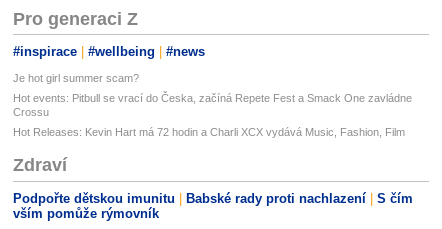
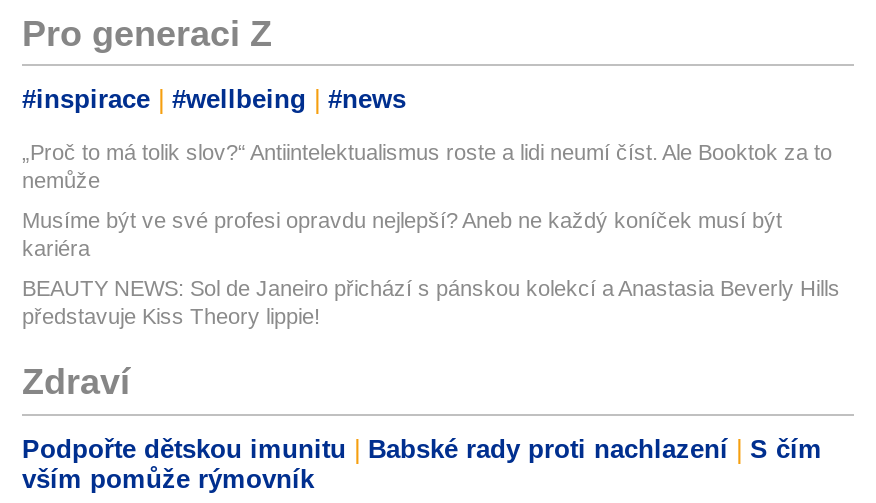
- Je hot girl summer scam?
+ „Proč to má tolik slov?“ Antiintelektualismus roste a lidi neumí číst. Ale Booktok za to
+ nemůže

- Hot events: Pitbull se vrací do Česka, začíná Repete Fest a Smack One zavládne
- Crossu
+ Musíme být ve své profesi opravdu nejlepší? Aneb ne každý koníček musí být
+ kariéra

- Hot Releases: Kevin Hart má 72 hodin a Charli XCX vydává Music, Fashion, Film
+ BEAUTY NEWS: Sol de Janeiro přichází s pánskou kolekcí a Anastasia Beverly Hills
+ představuje Kiss Theory lippie!
